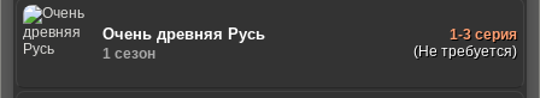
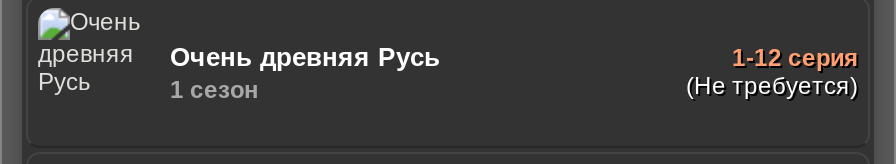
- 1-3 серия
+ 1-12 серия
